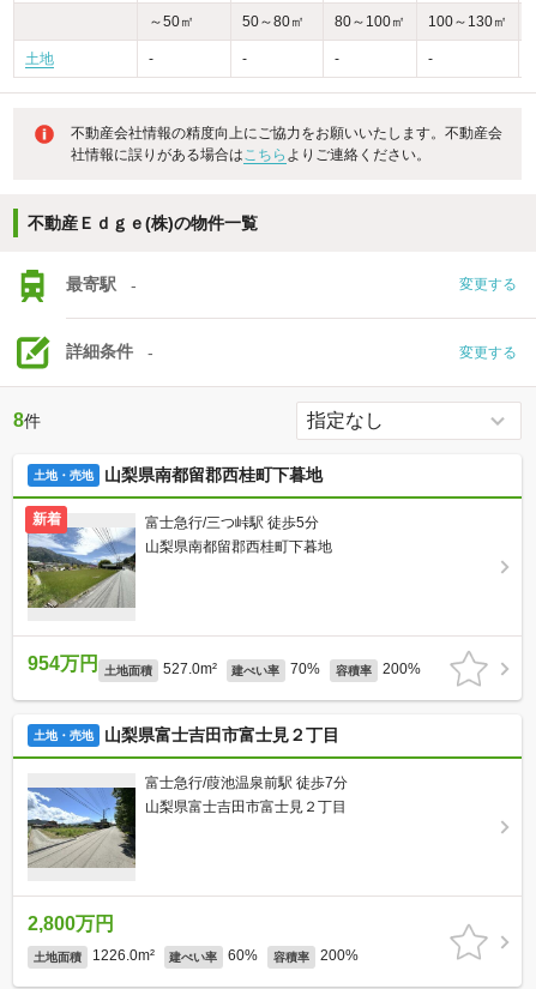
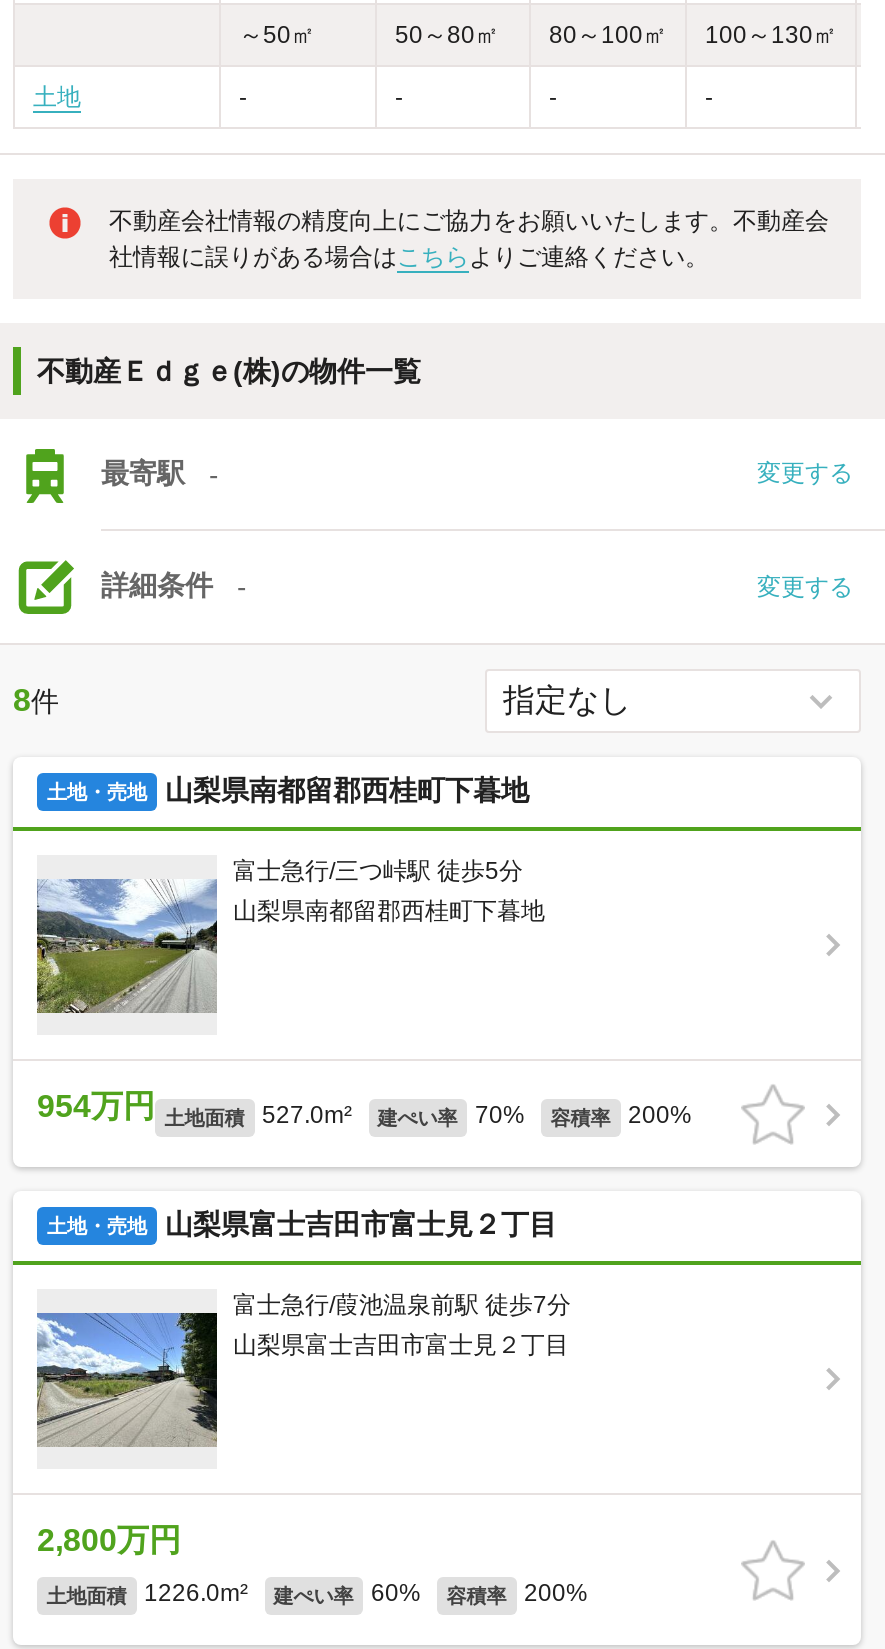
- 新着
